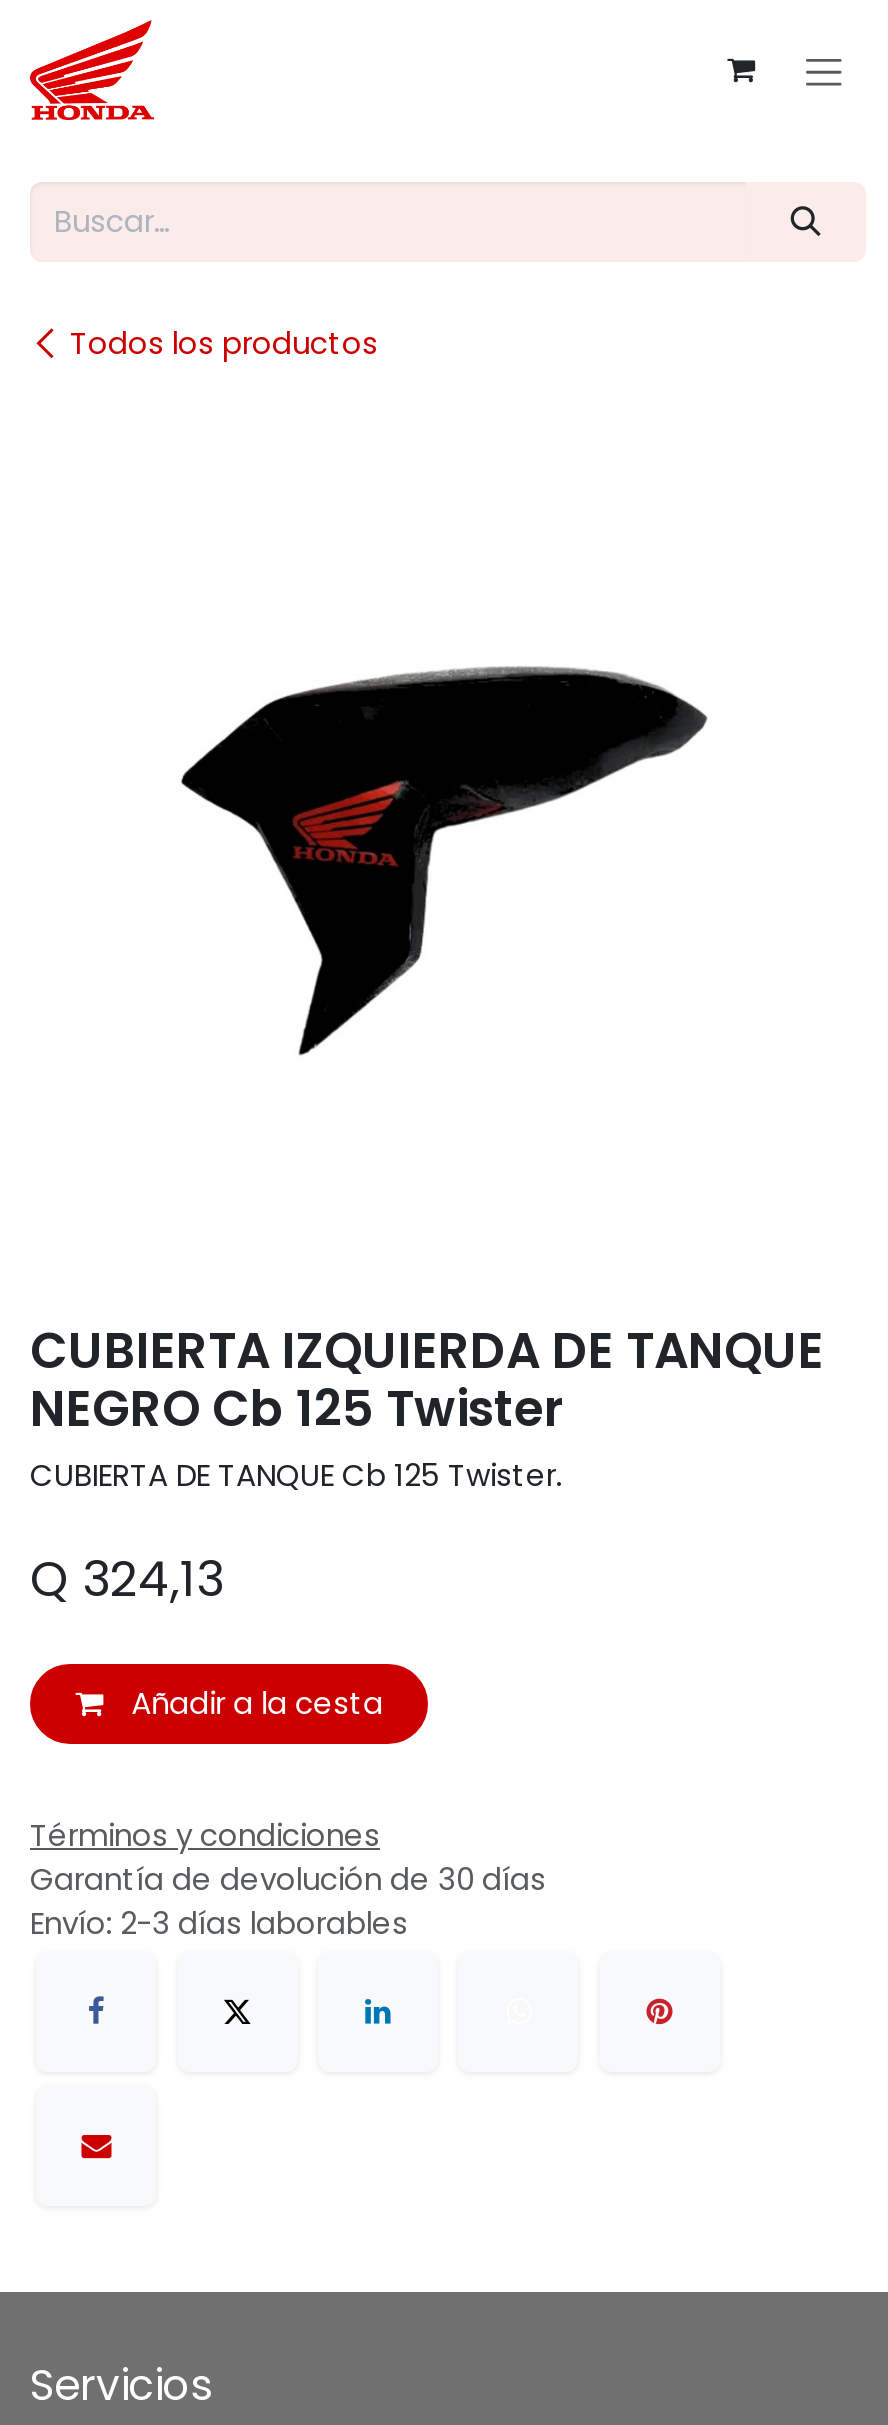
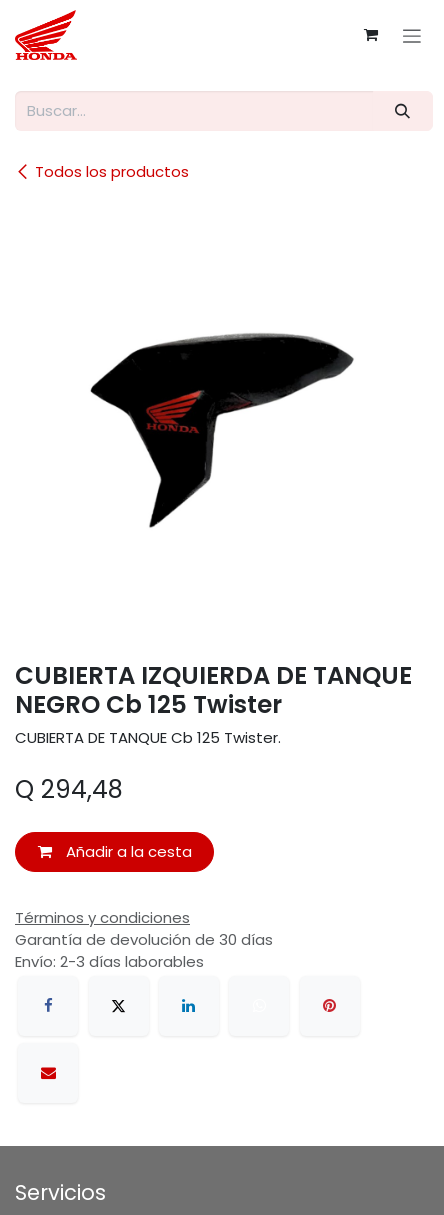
- Q 324,13
+ Q 294,48
